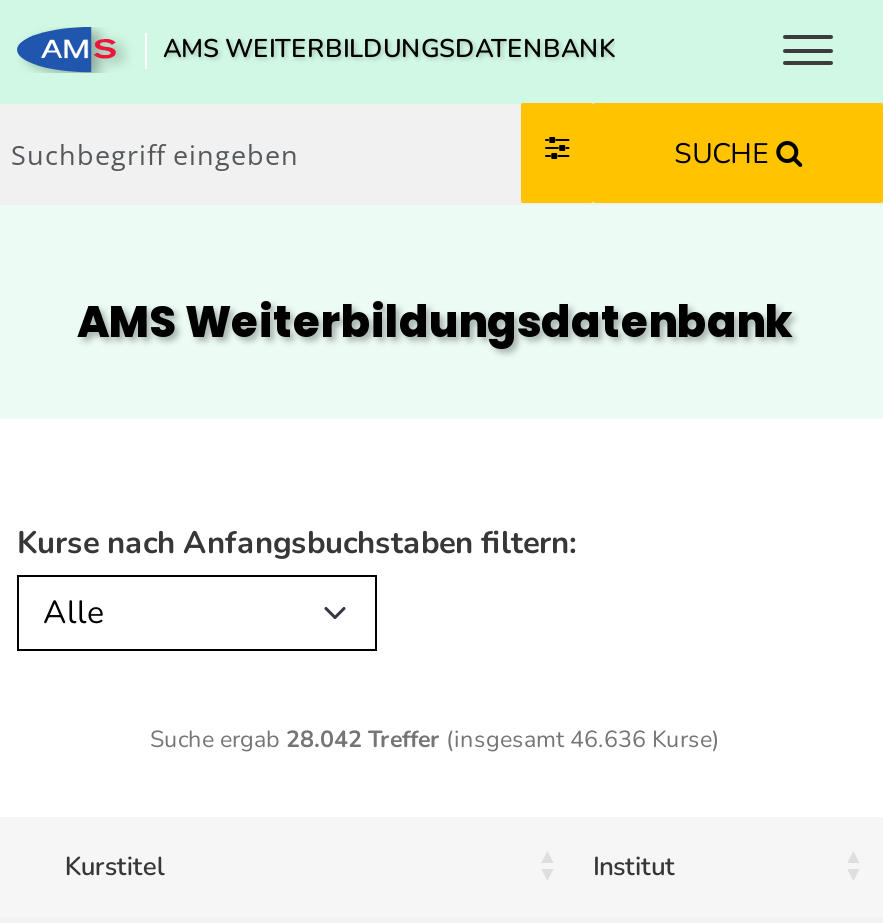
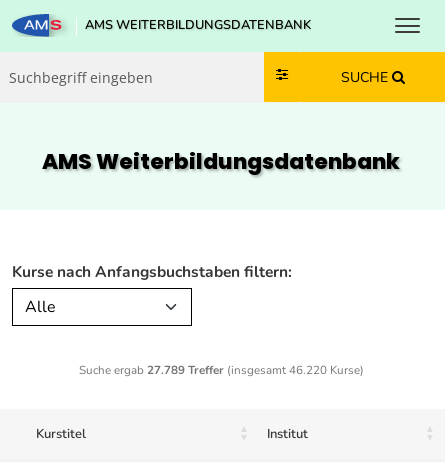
- Suche ergab 28.042 Treffer (insgesamt 46.636 Kurse)
+ Suche ergab 27.789 Treffer (insgesamt 46.220 Kurse)
